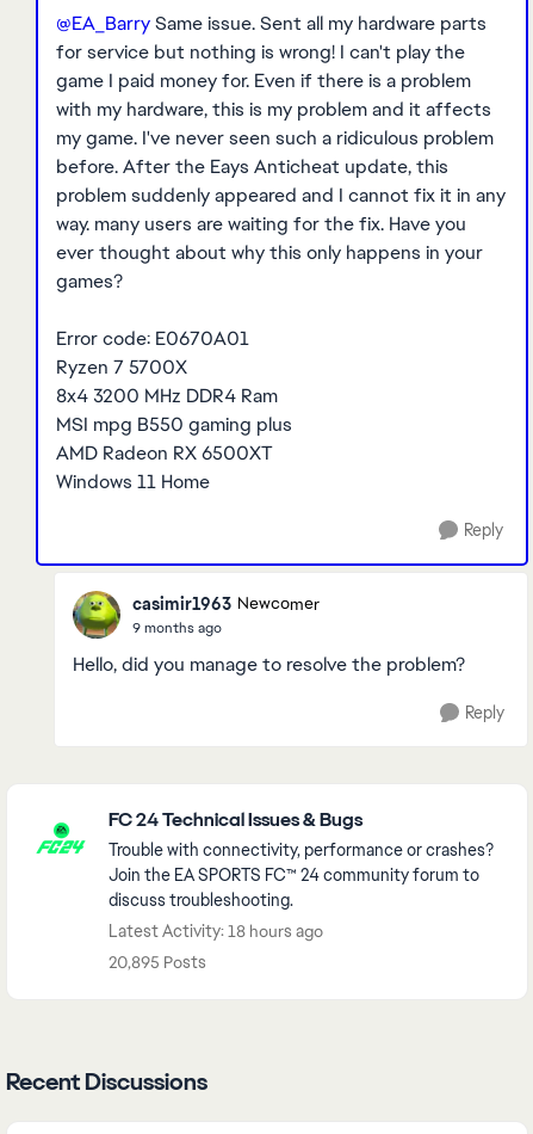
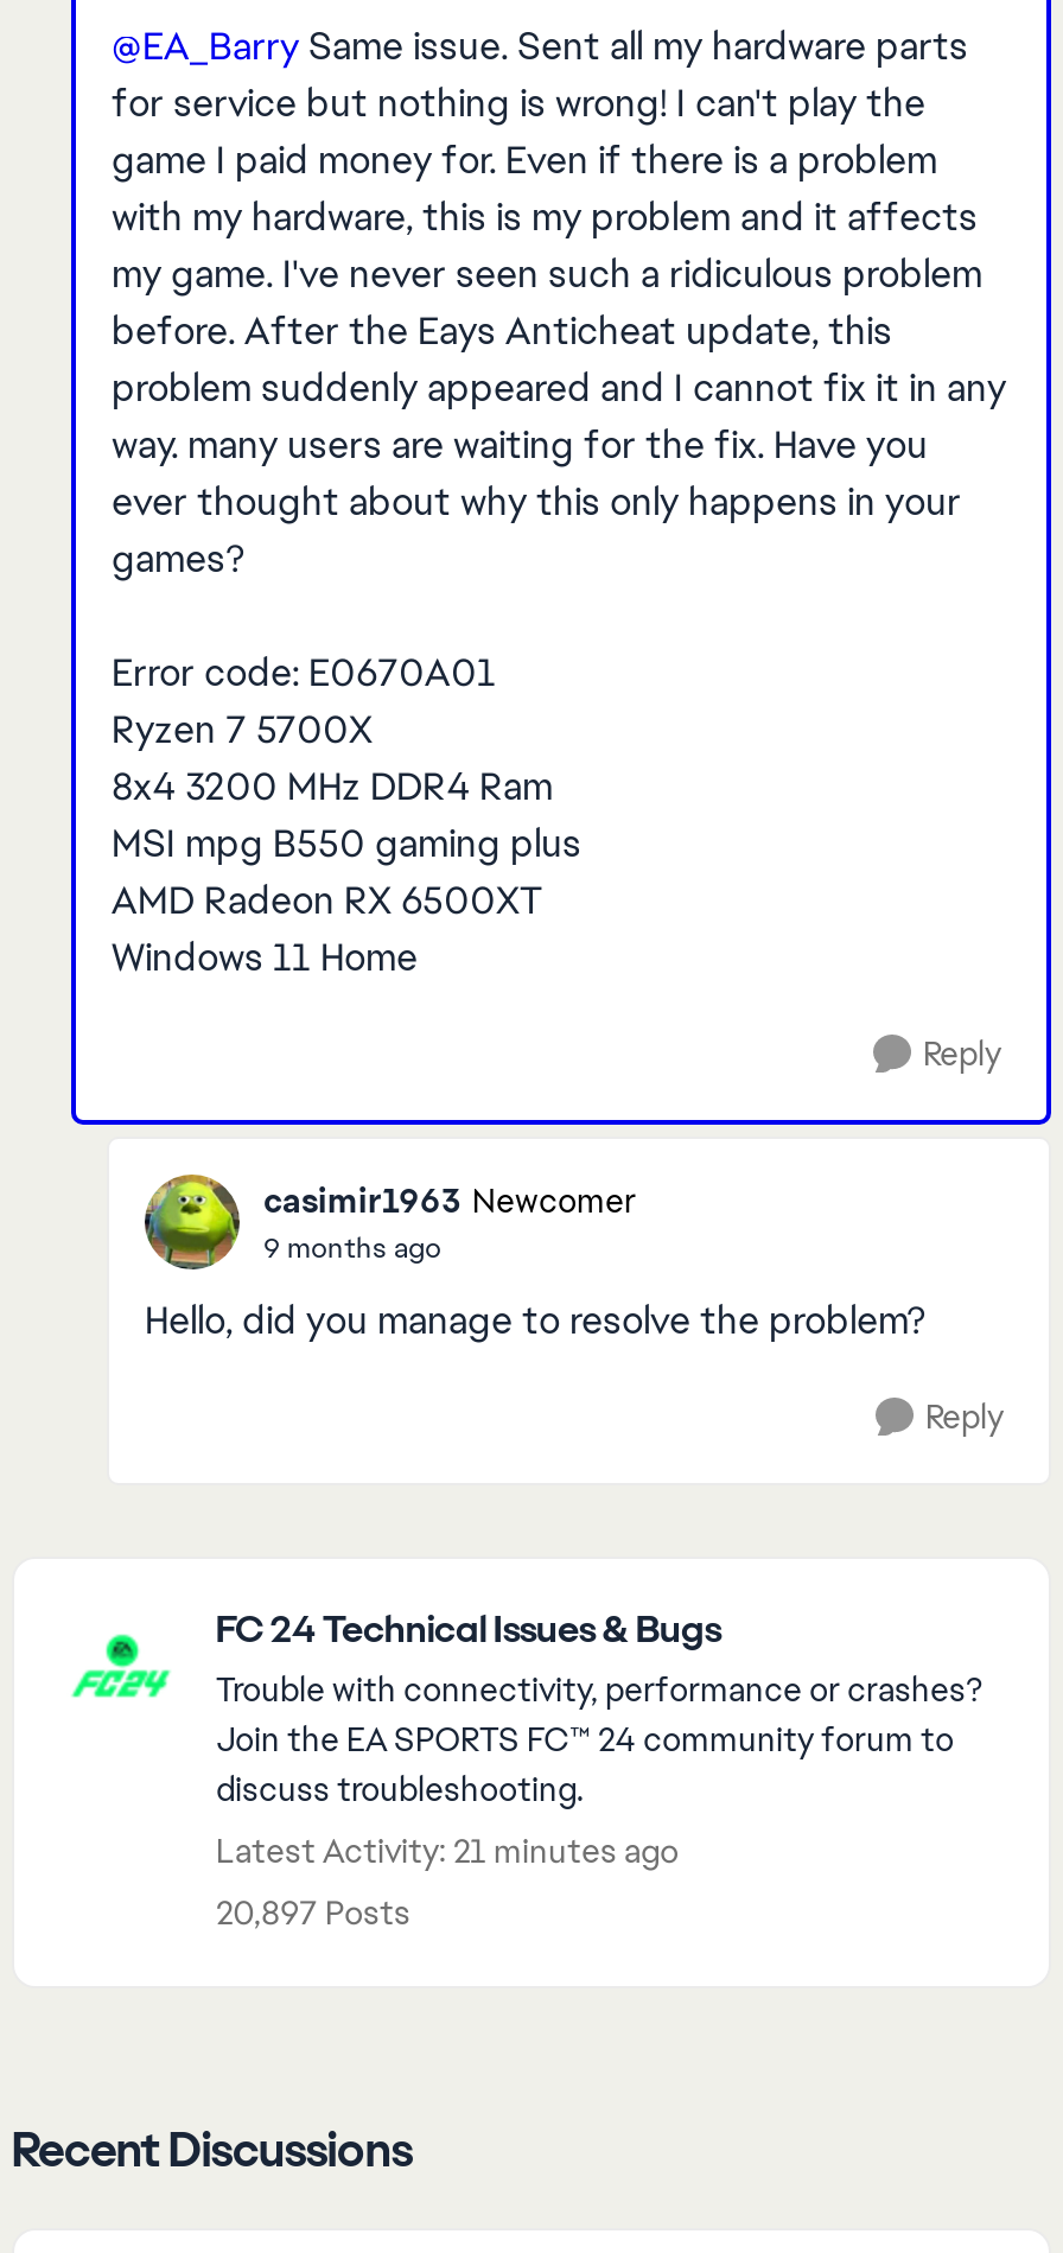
- Latest Activity: 18 hours ago
+ Latest Activity: 21 minutes ago

- 20,895 Posts
+ 20,897 Posts
